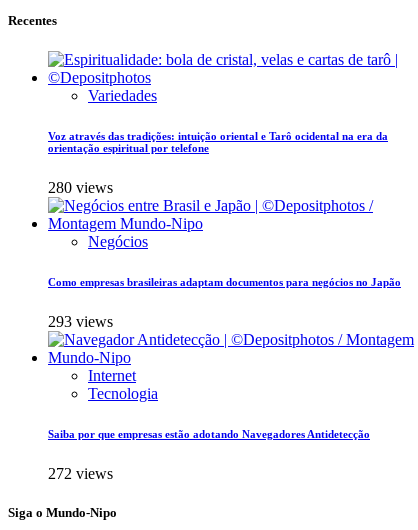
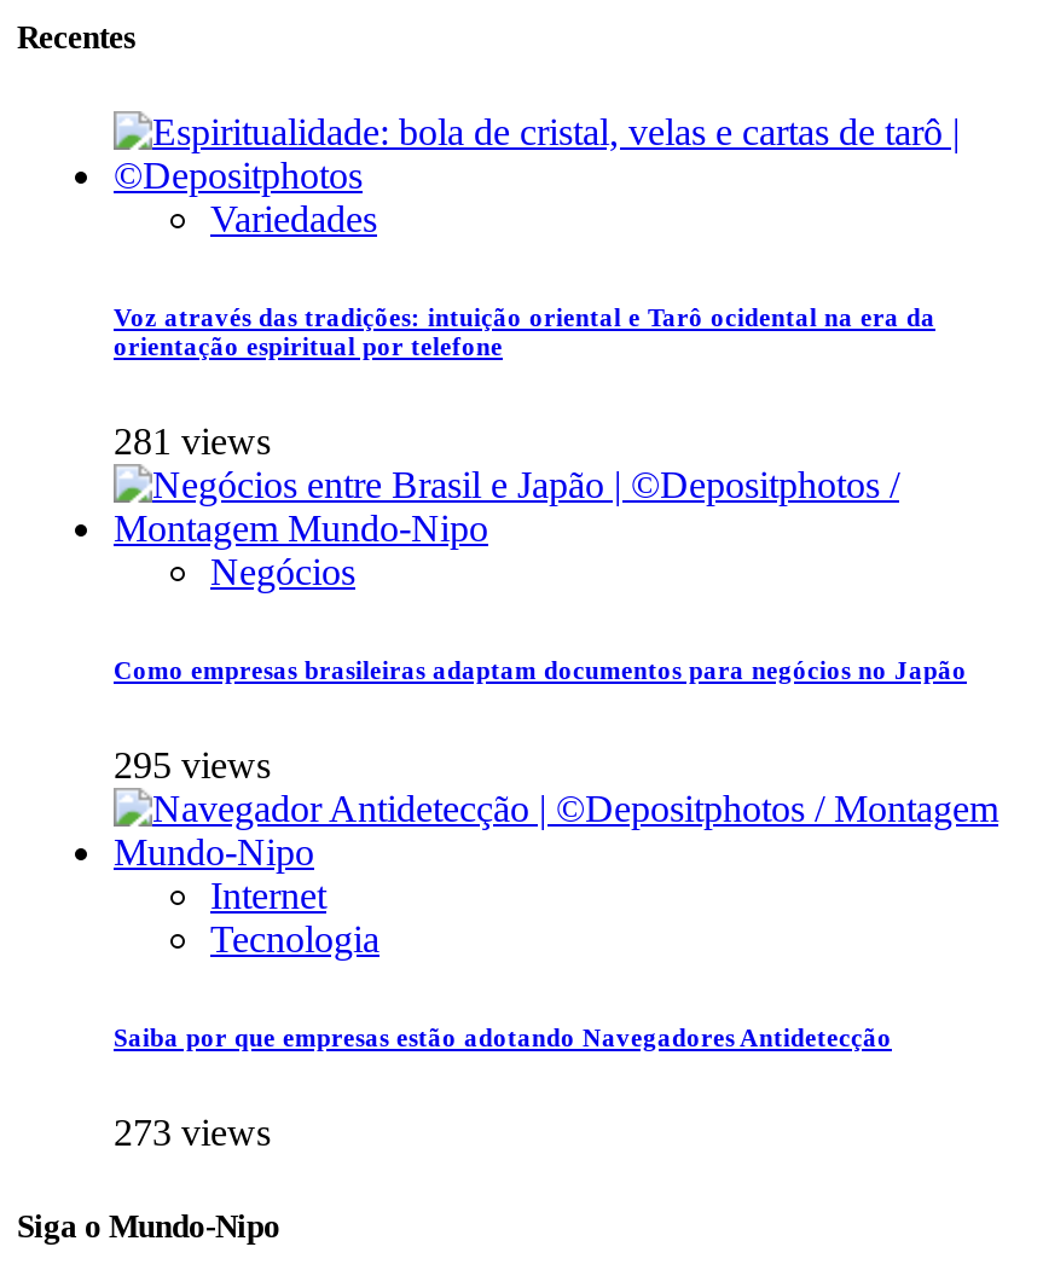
- 280 views
+ 281 views

- 293 views
+ 295 views

- 272 views
+ 273 views
